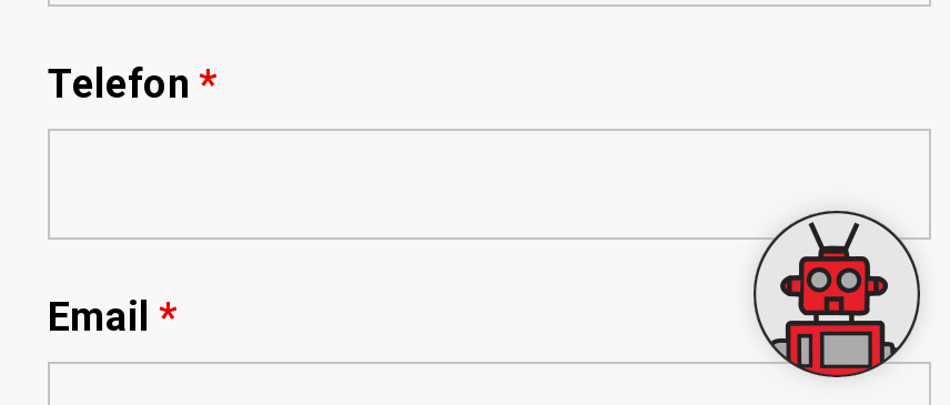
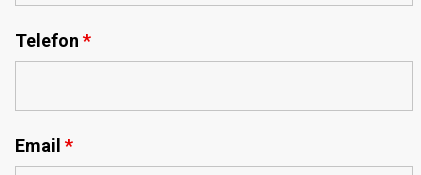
- [image]
